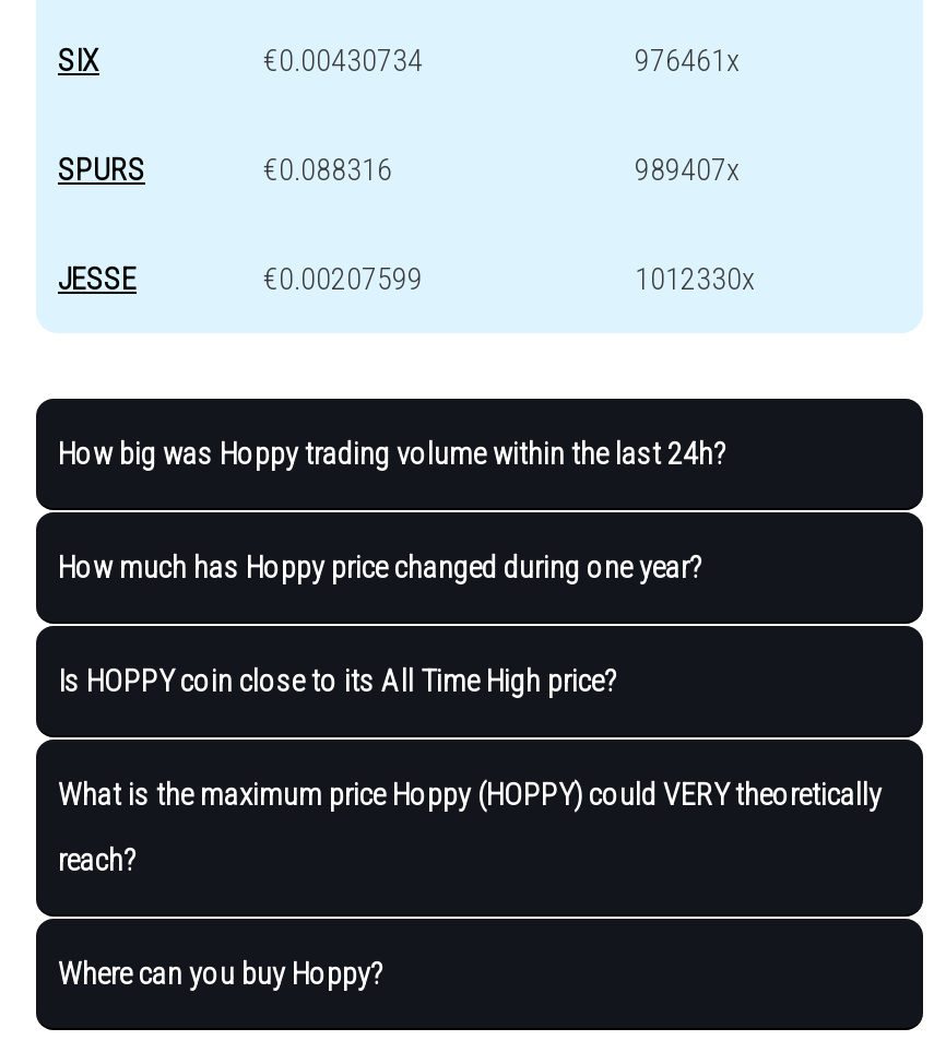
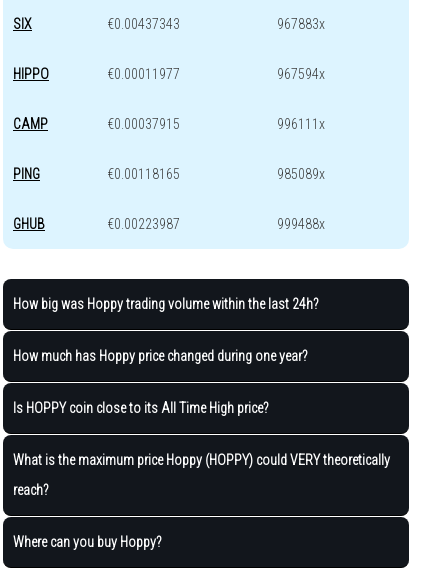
- €0.00430734
- 976461x
- SPURS
- €0.088316
- 989407x
- JESSE
- €0.00207599
- 1012330x
+ €0.00437343
+ 967883x
+ HIPPO
+ €0.00011977
+ 967594x
+ CAMP
+ €0.00037915
+ 996111x
+ PING
+ €0.00118165
+ 985089x
+ GHUB
+ €0.00223987
+ 999488x
